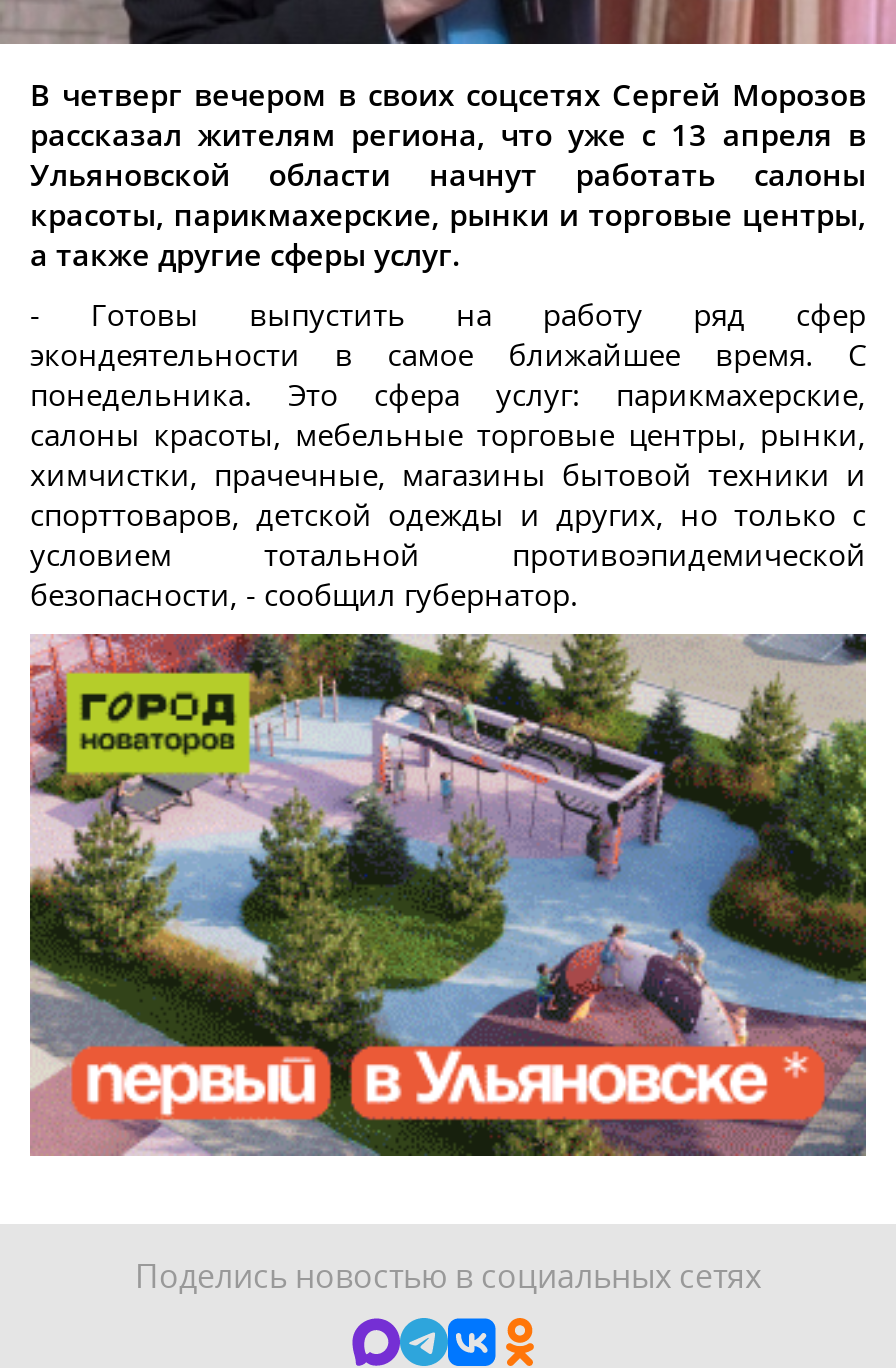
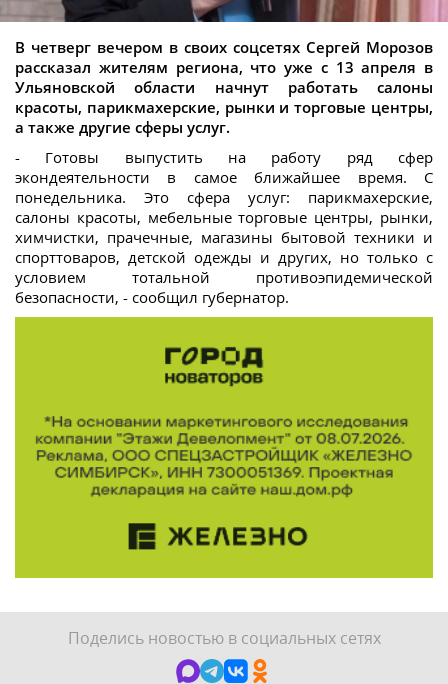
- [image]
+ [image]
